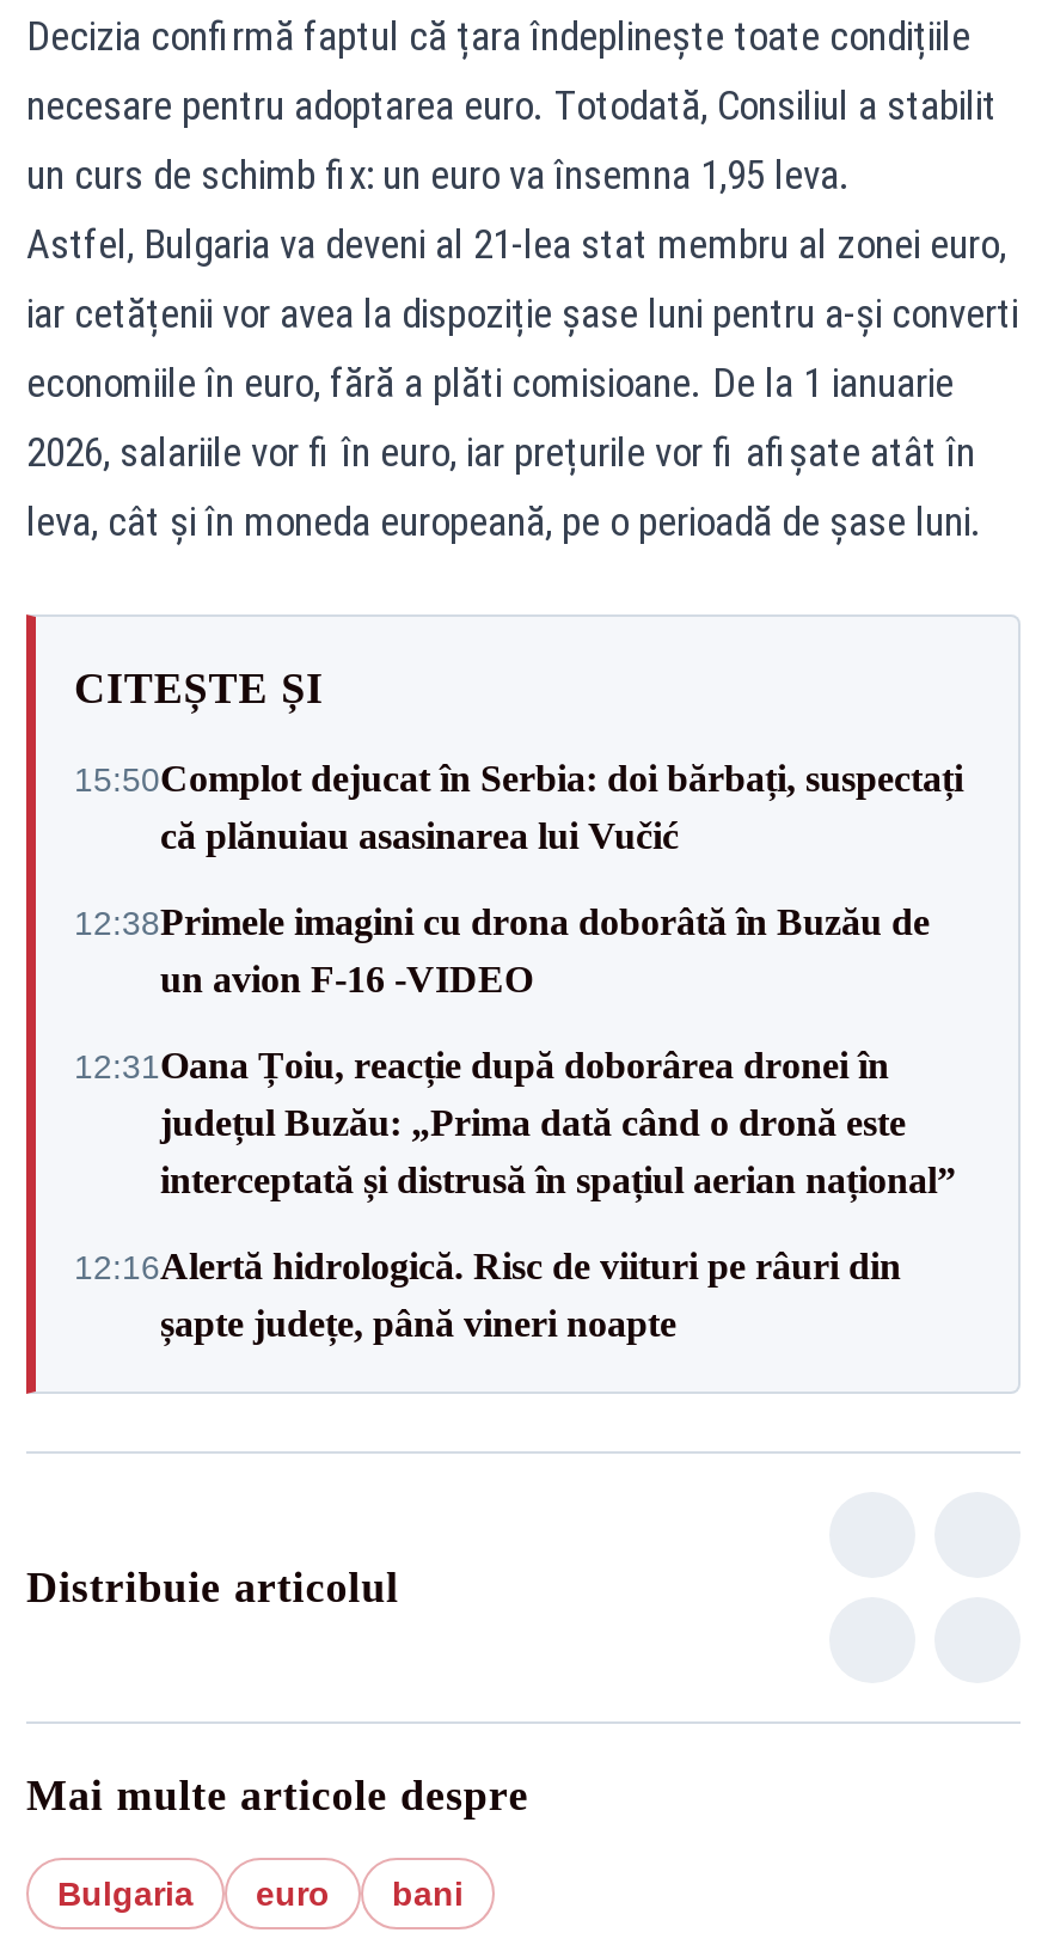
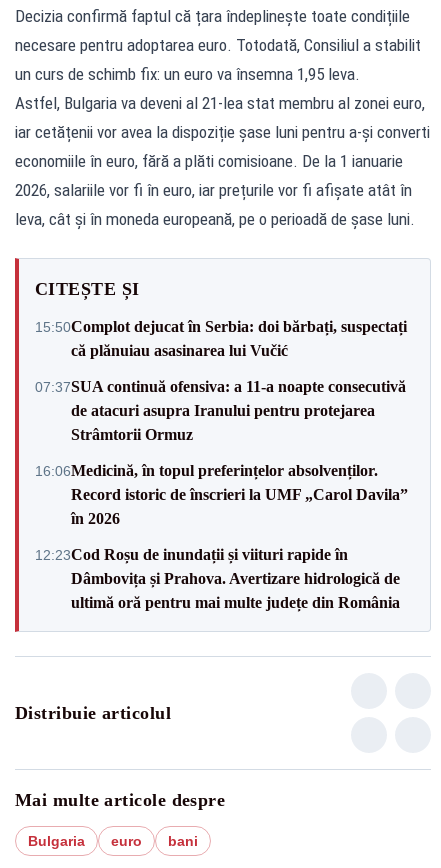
- 12:38Primele imagini cu drona doborâtă în Buzău de
- un avion F-16 -VIDEO
+ 07:37SUA continuă ofensiva: a 11-a noapte consecutivă
+ de atacuri asupra Iranului pentru protejarea
+ Strâmtorii Ormuz

- 12:31Oana Țoiu, reacție după doborârea dronei în
- județul Buzău: „Prima dată când o dronă este
- interceptată și distrusă în spațiul aerian național”
+ 16:06Medicină, în topul preferințelor absolvenților.
+ Record istoric de înscrieri la UMF „Carol Davila”
+ în 2026

- 12:16Alertă hidrologică. Risc de viituri pe râuri din
- șapte județe, până vineri noapte
+ 12:23Cod Roșu de inundații și viituri rapide în
+ Dâmbovița și Prahova. Avertizare hidrologică de
+ ultimă oră pentru mai multe județe din România
